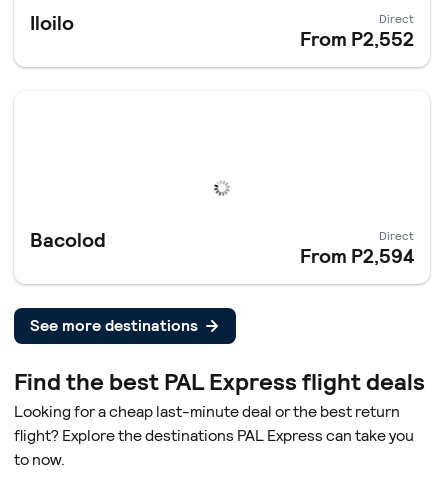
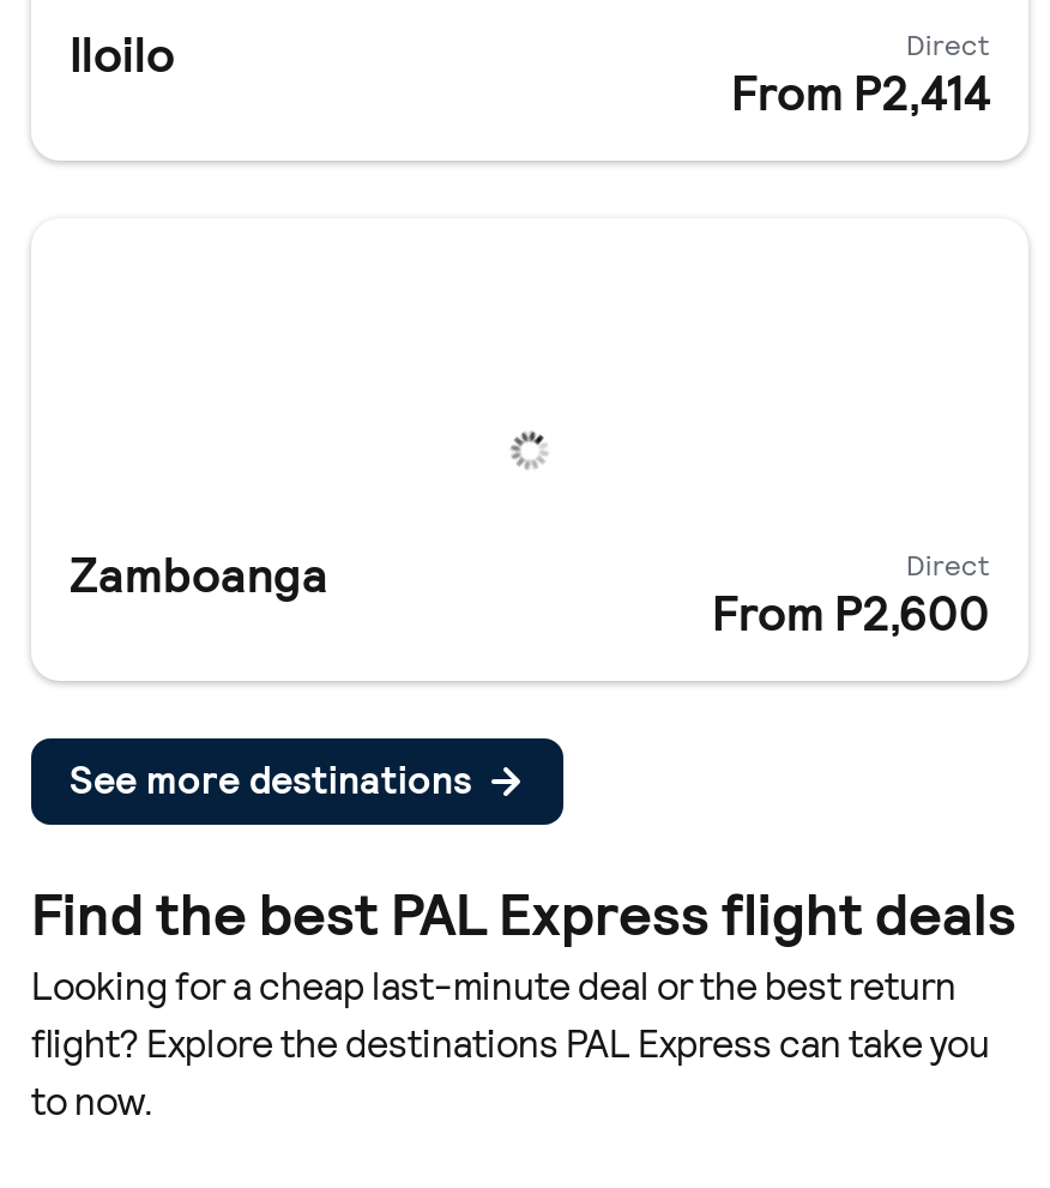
- From P2,552
+ From P2,414

- Bacolod
+ Zamboanga

- From P2,594
+ From P2,600
